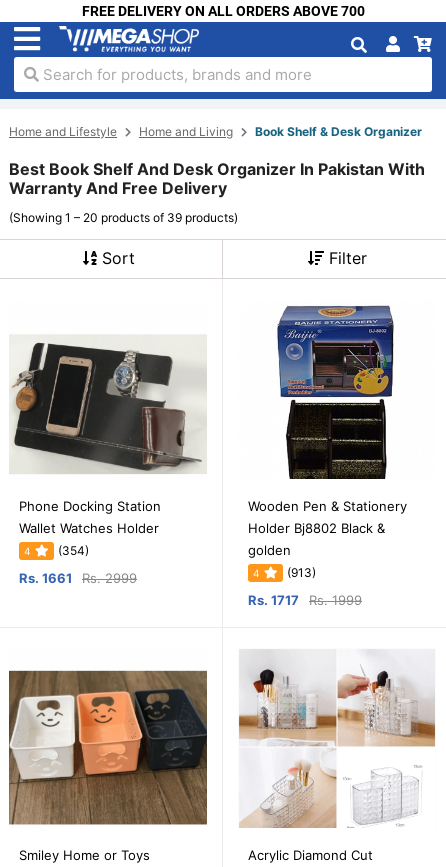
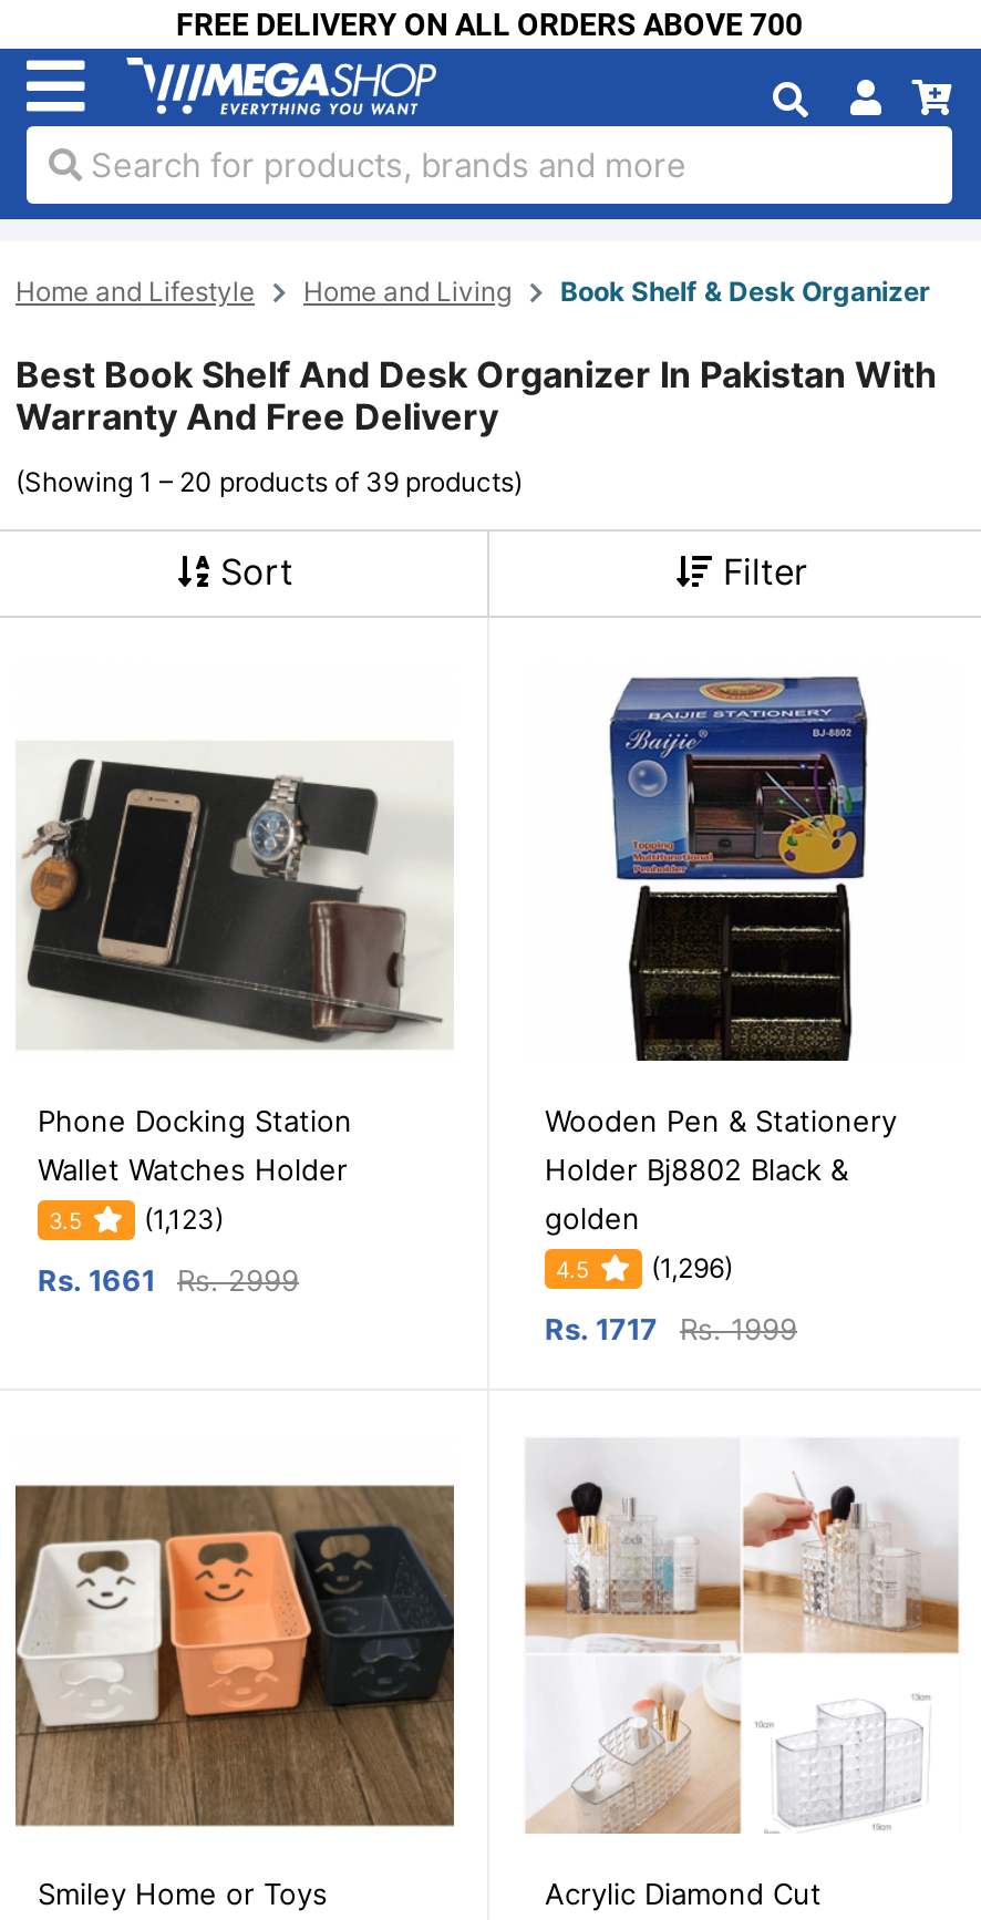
- 4
+ 3.5

- (354)
+ (1,123)

- 4
+ 4.5

- (913)
+ (1,296)
